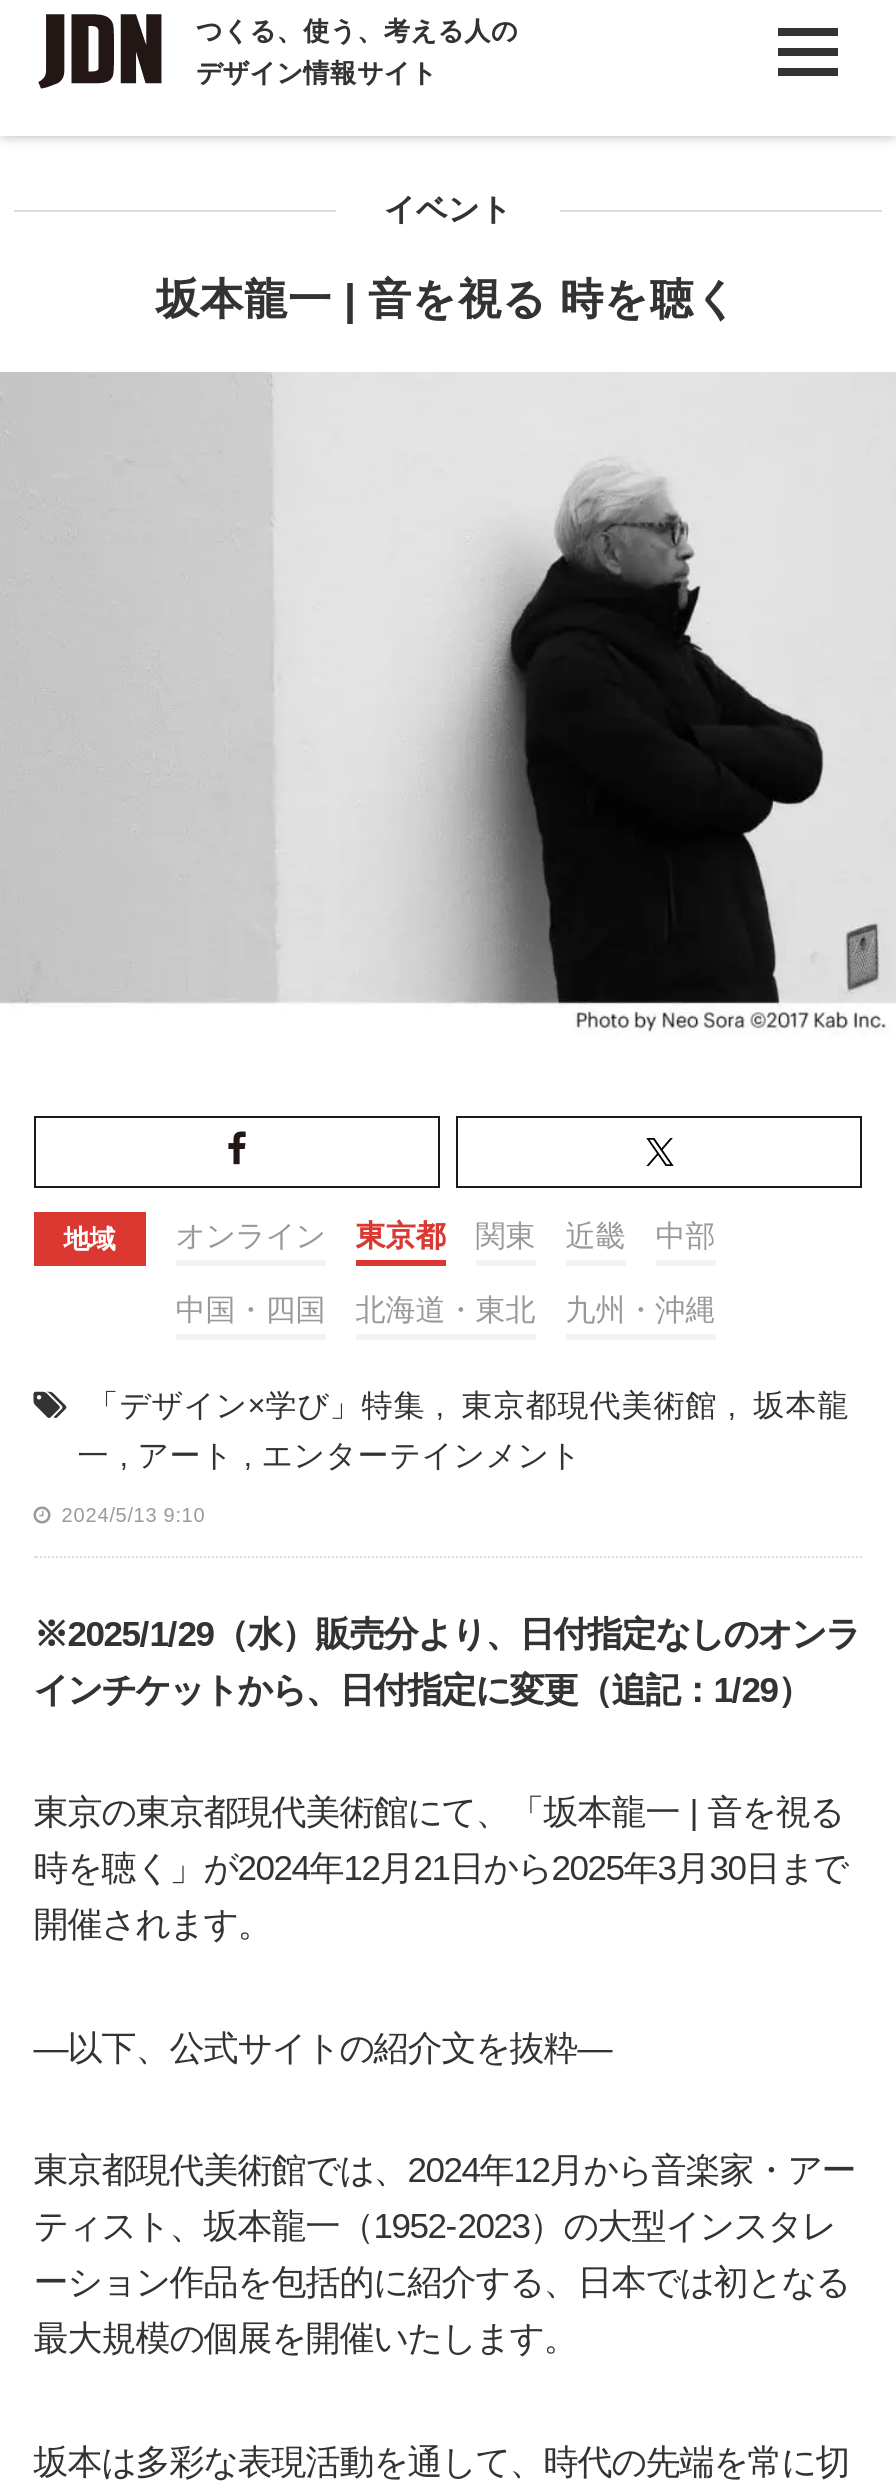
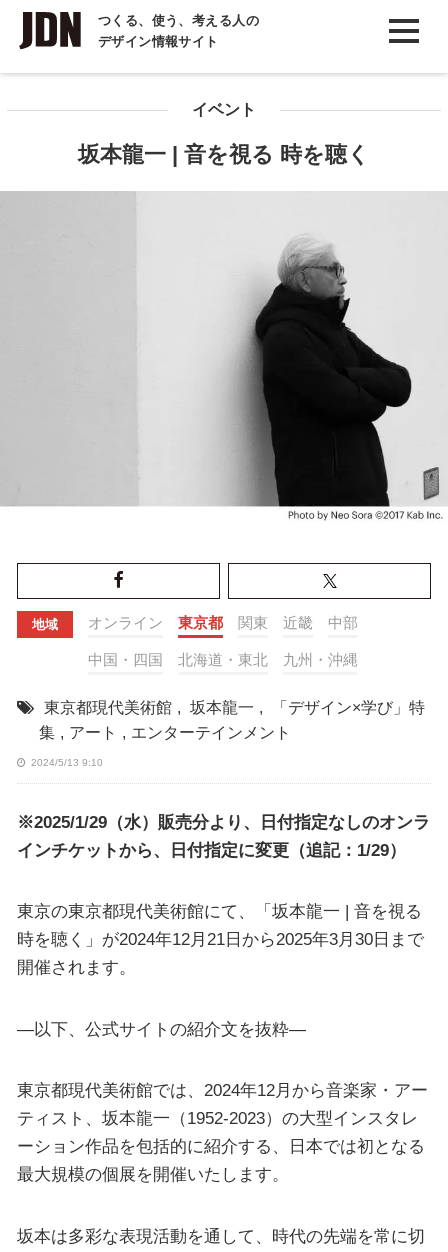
- 「デザイン×学び」特集 , 東京都現代美術館 , 坂本龍
+ 東京都現代美術館 , 坂本龍一 , 「デザイン×学び」特

- 一 , アート , エンターテインメント
+ 集 , アート , エンターテインメント
